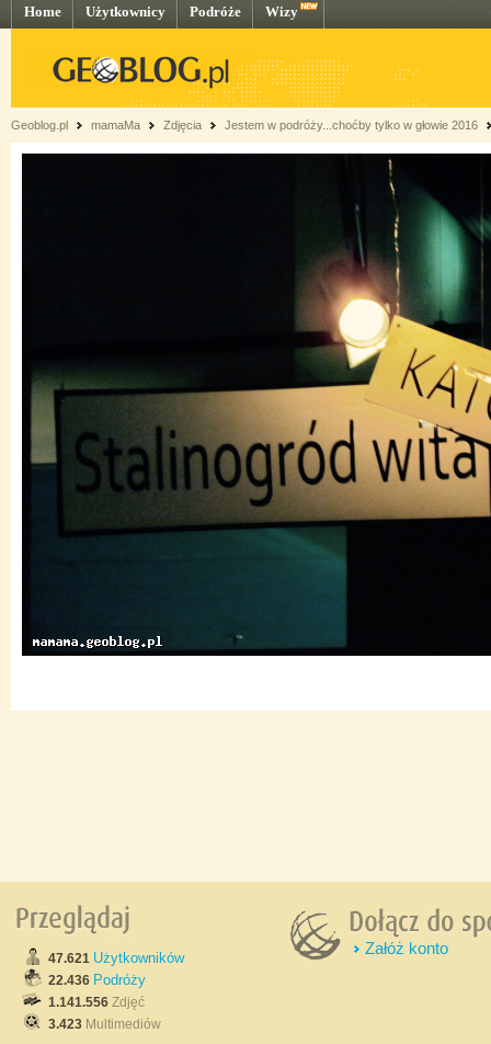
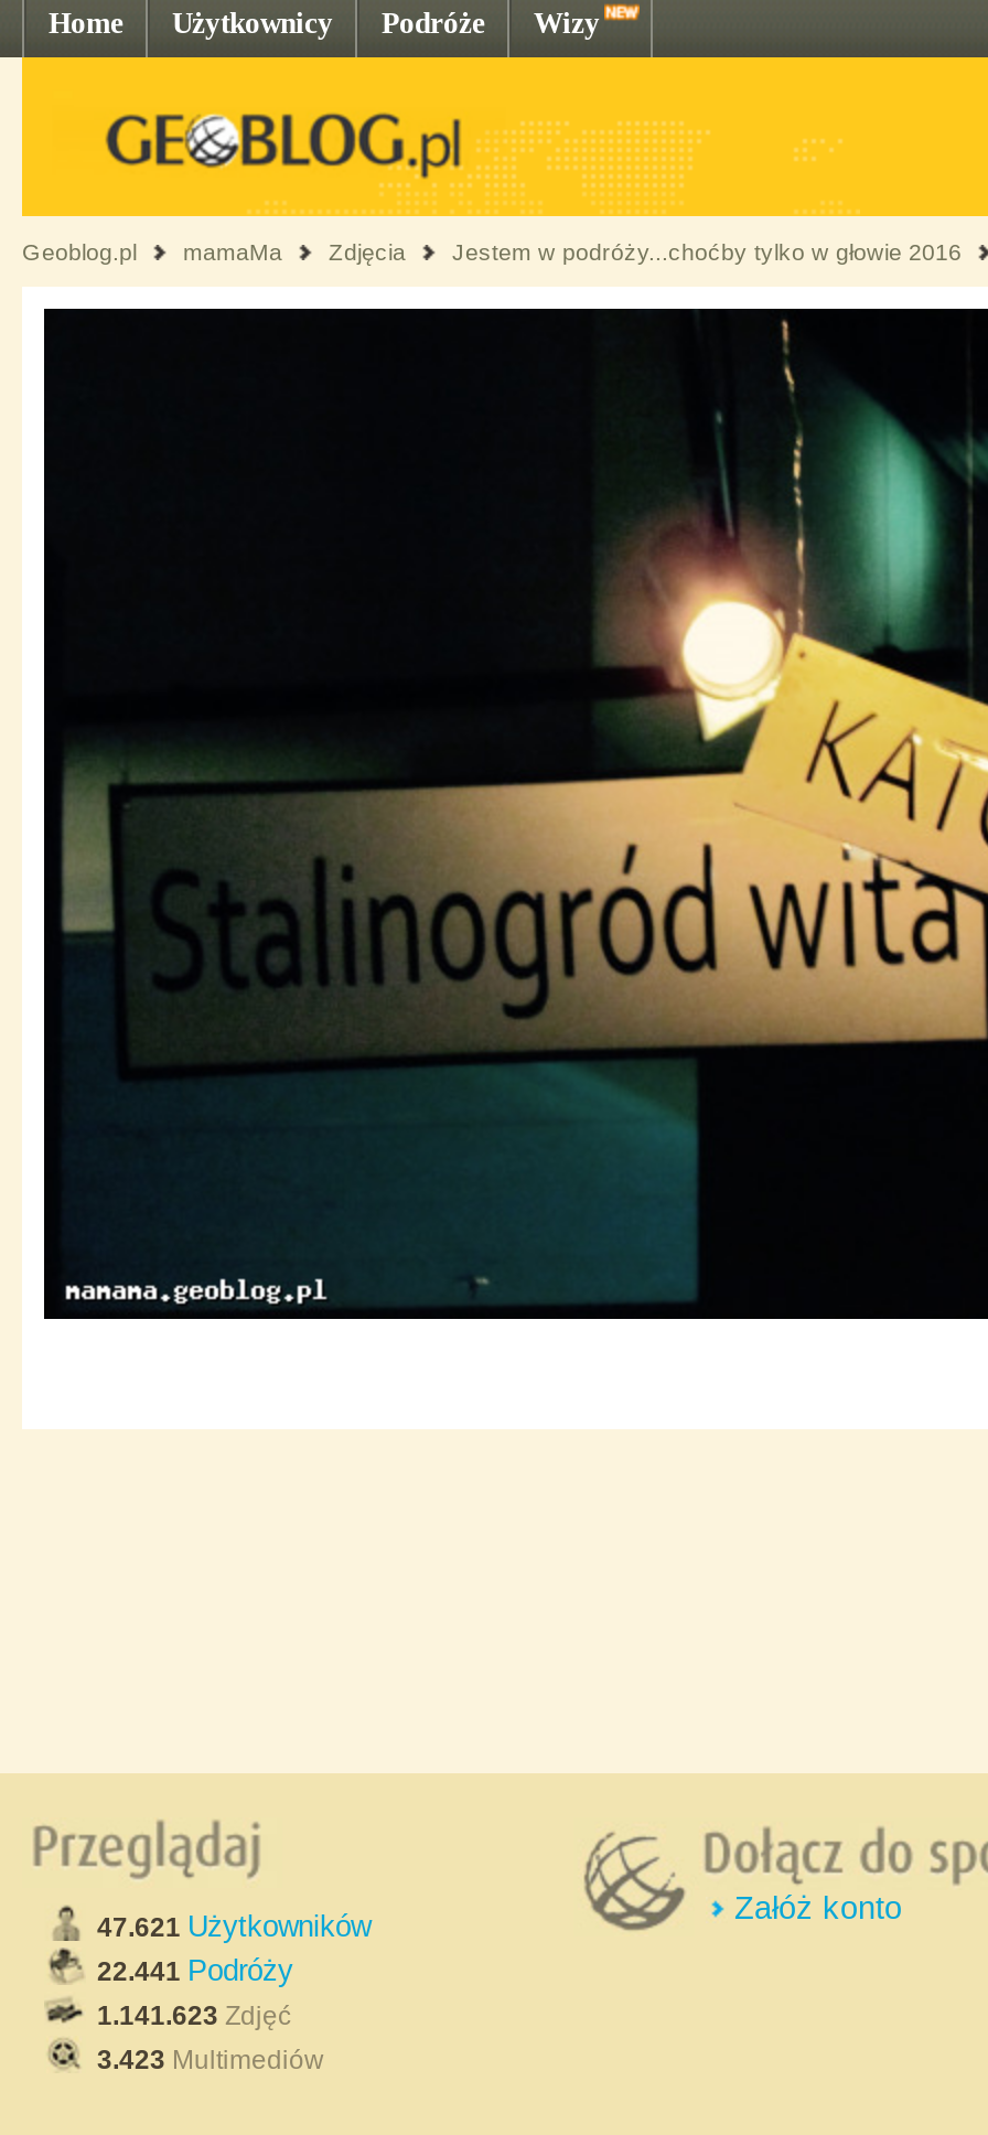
- 22.436 Podróży
+ 22.441 Podróży

- 1.141.556 Zdjęć
+ 1.141.623 Zdjęć
